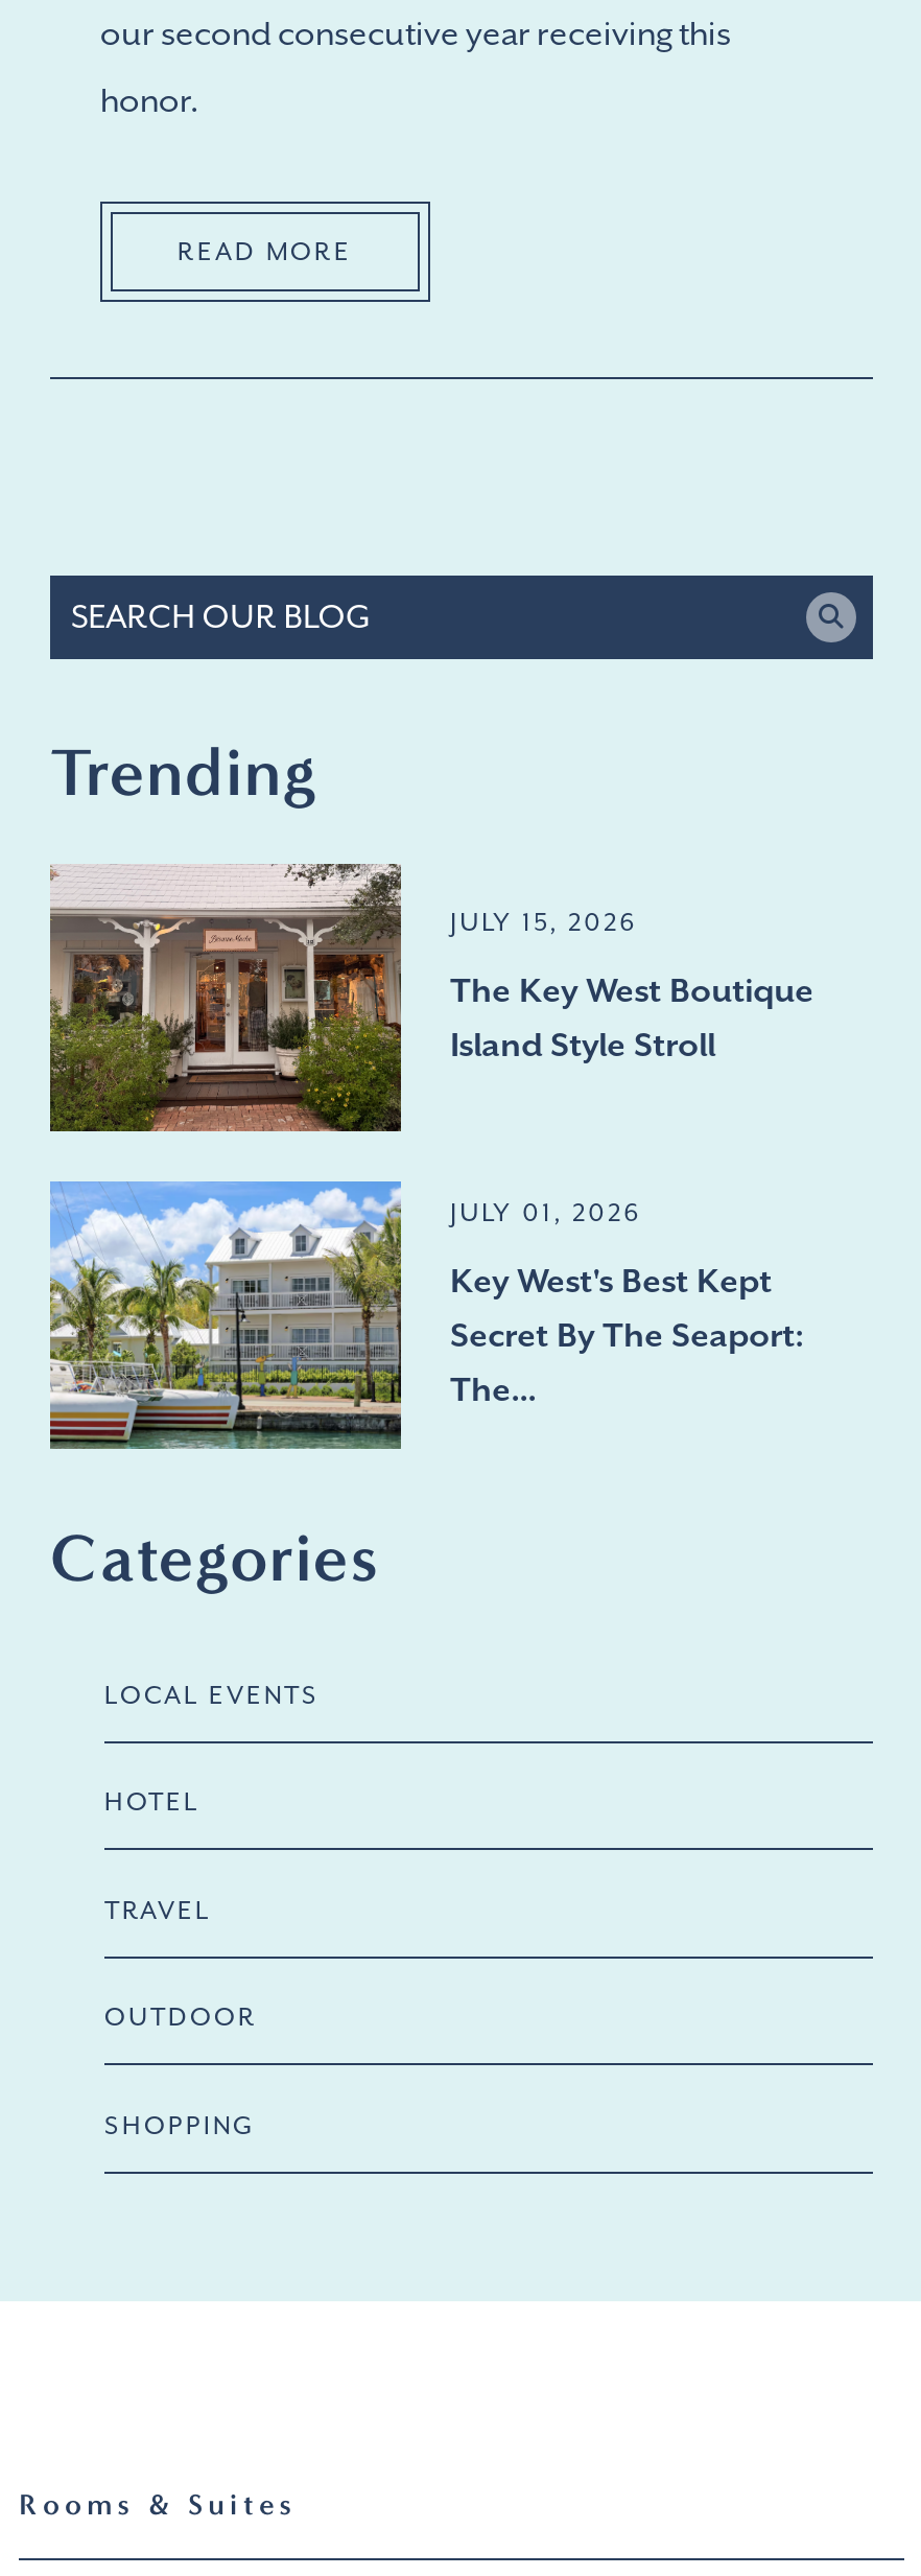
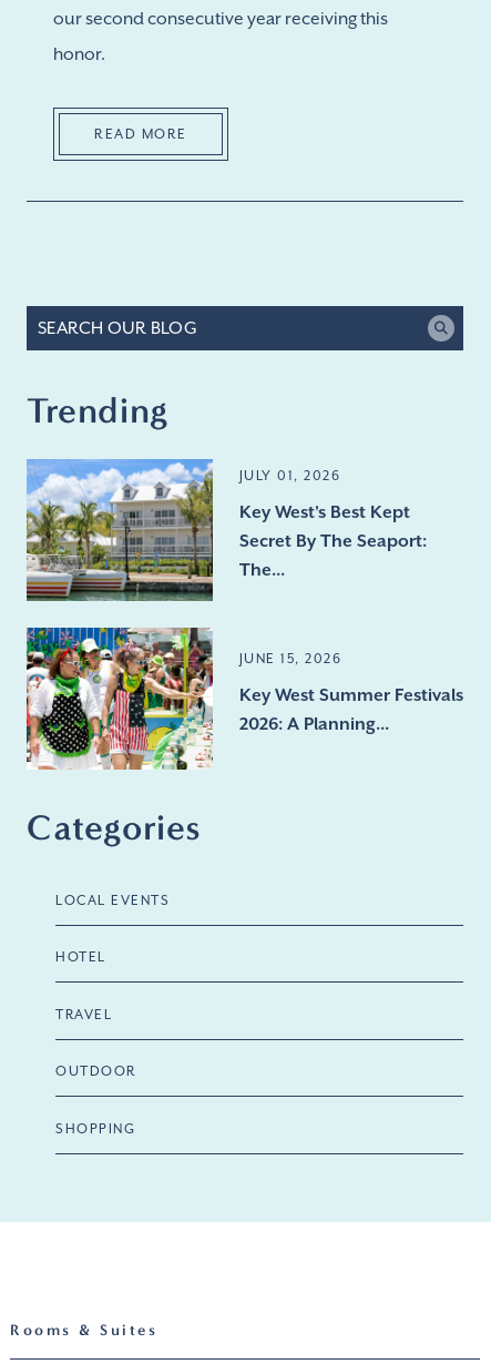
- [image]
- JULY 15, 2026
- The Key West Boutique
- Island Style Stroll

moved up: [image] | JULY 01, 2026 | Key West's Best Kept | Secret By The Seaport: | The...

+ [image]
+ JUNE 15, 2026
+ Key West Summer Festivals
+ 2026: A Planning...
